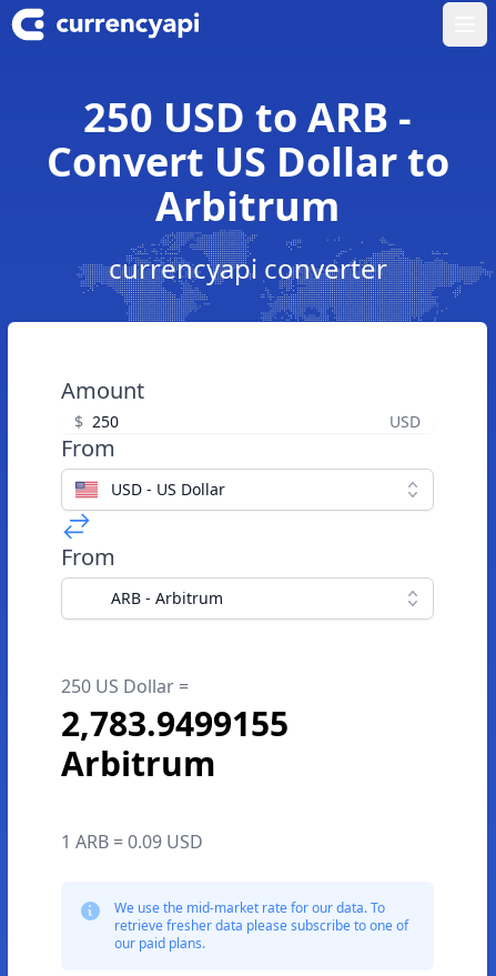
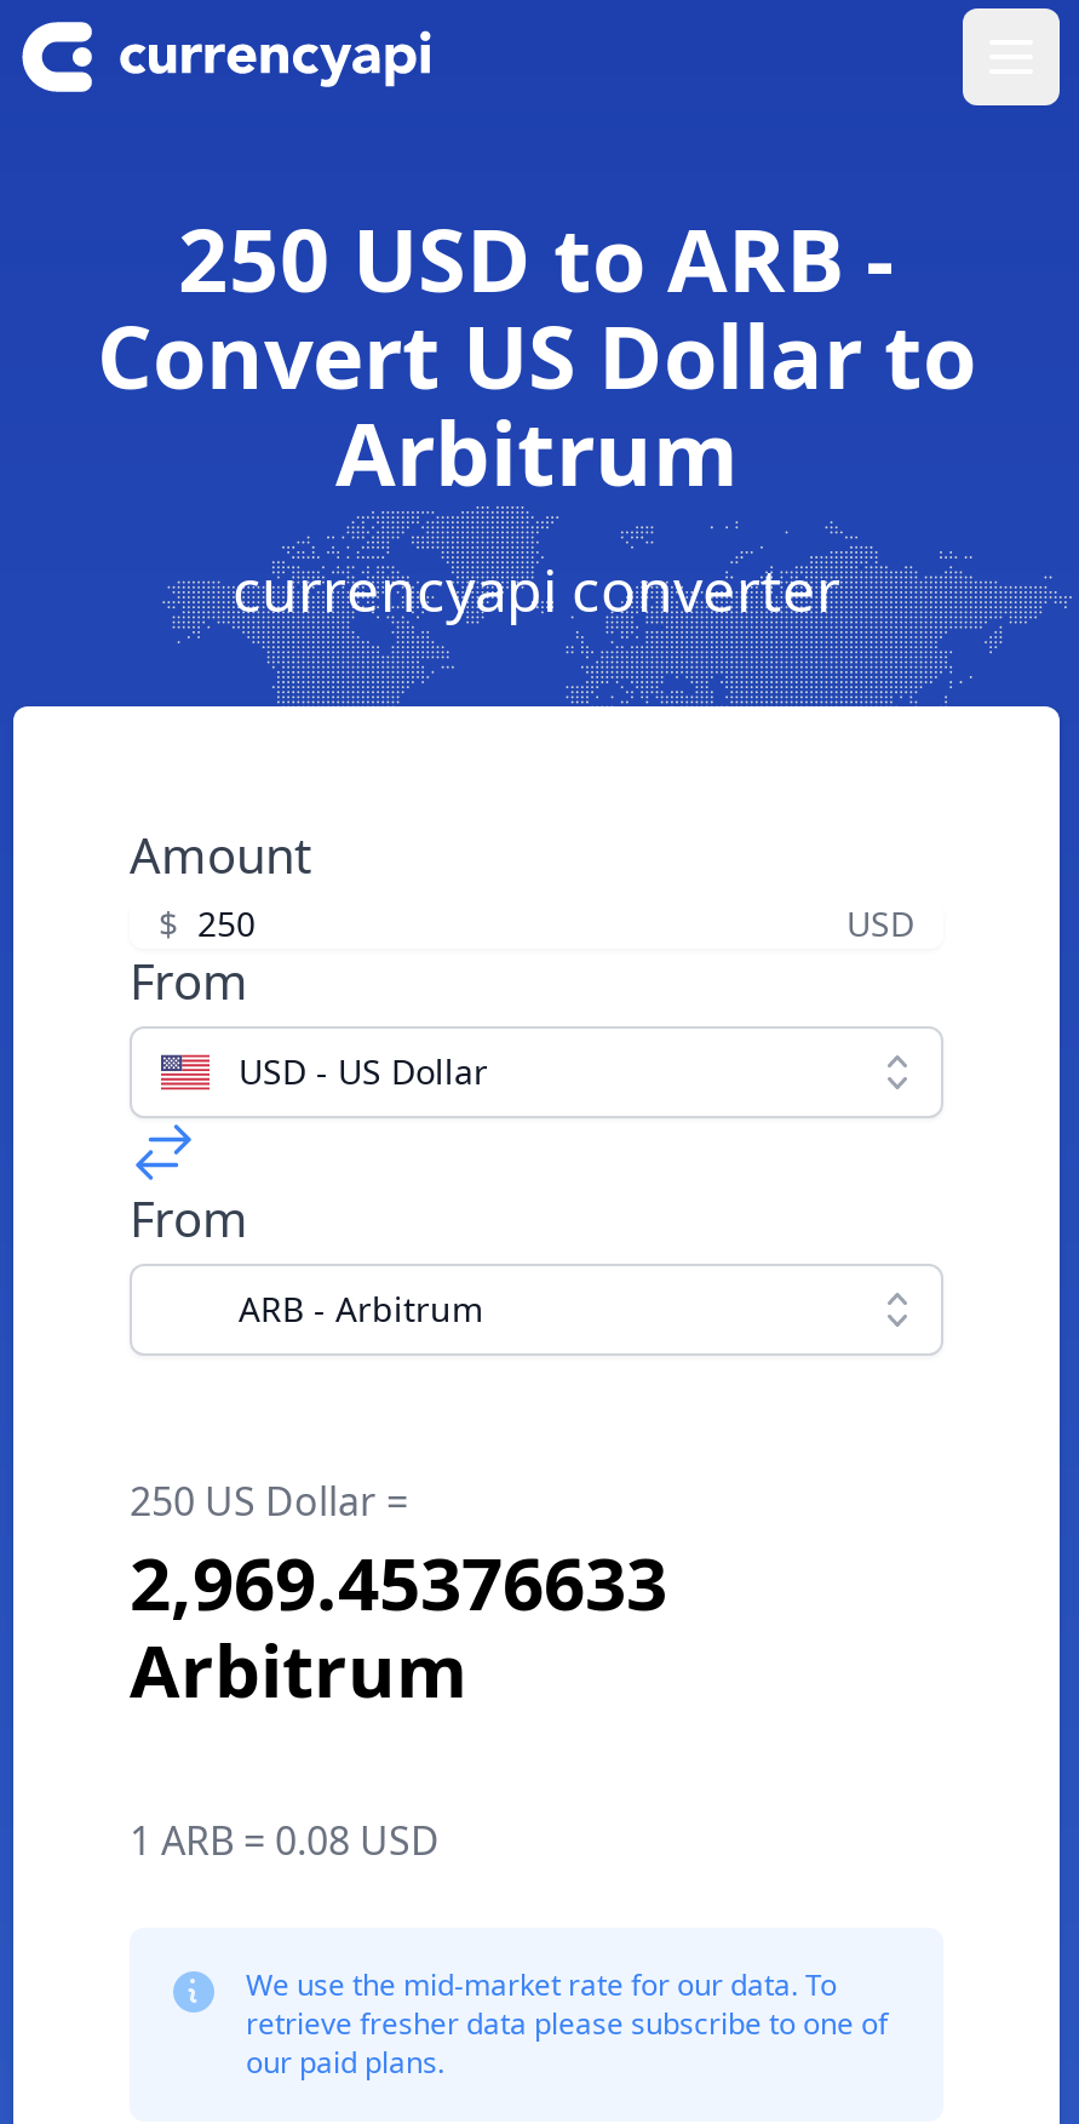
- 2,783.9499155
+ 2,969.45376633

- 1 ARB = 0.09 USD
+ 1 ARB = 0.08 USD
